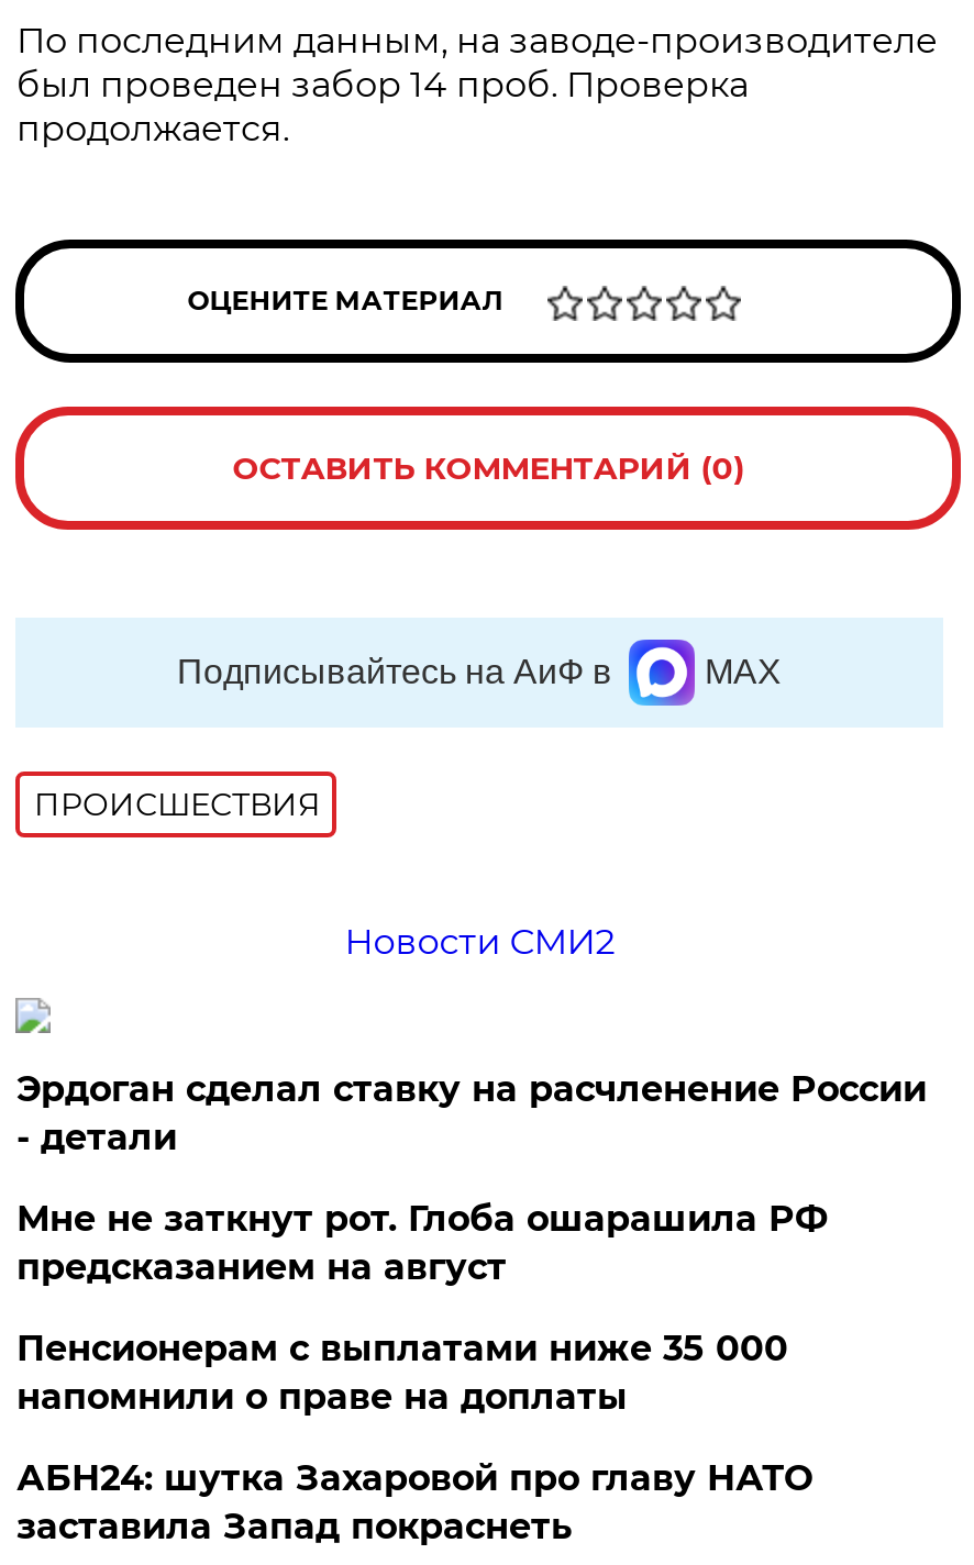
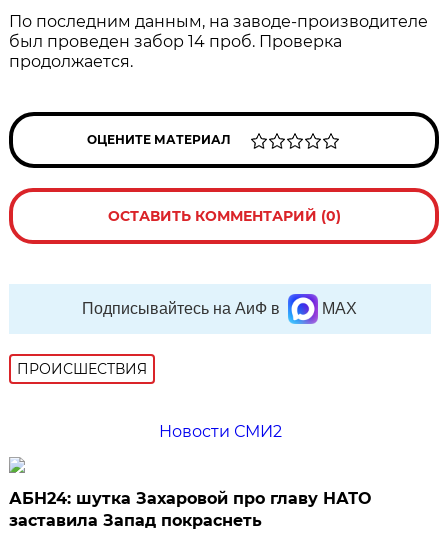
- Эрдоган сделал ставку на расчленение России
- - детали
- Мне не заткнут рот. Глоба ошарашила РФ
- предсказанием на август
- Пенсионерам с выплатами ниже 35 000
- напомнили о праве на доплаты
